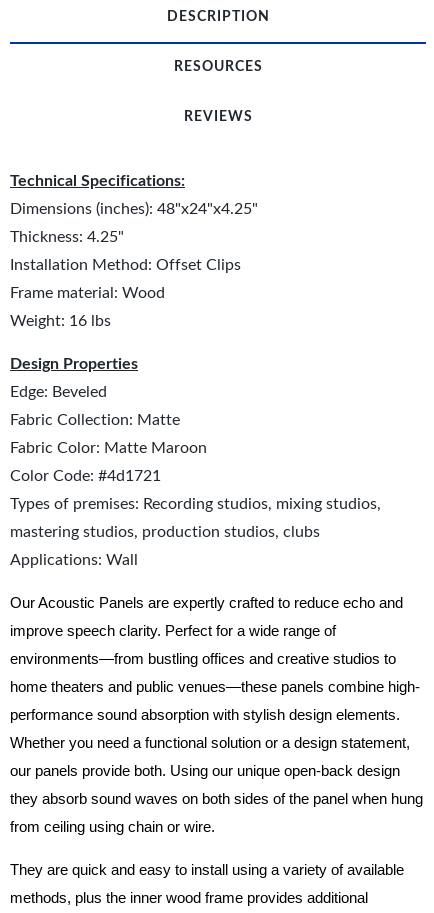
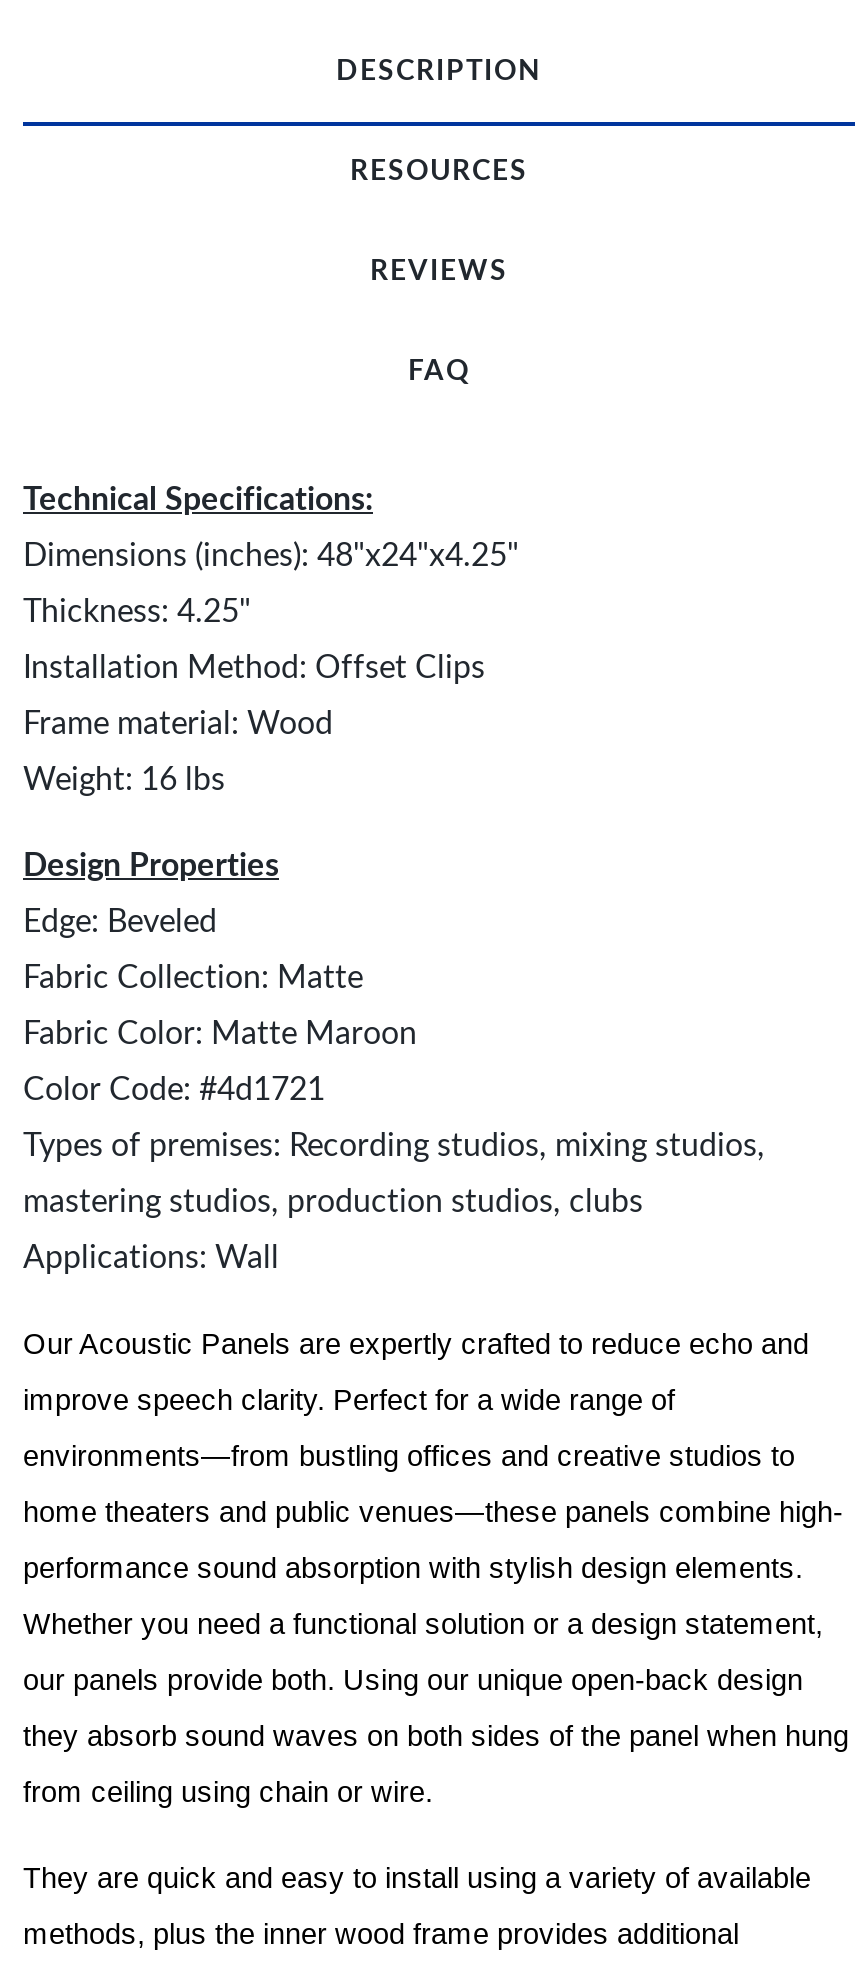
+ FAQ
